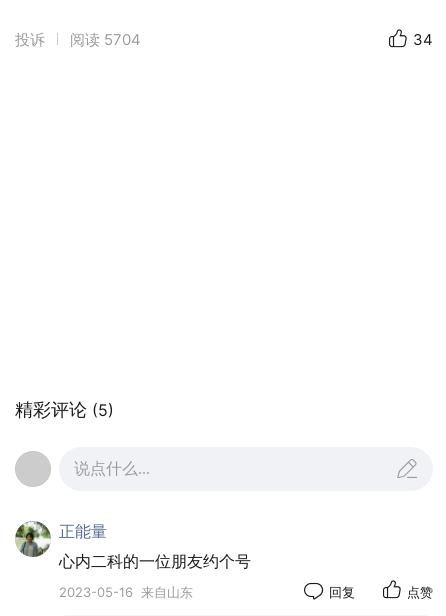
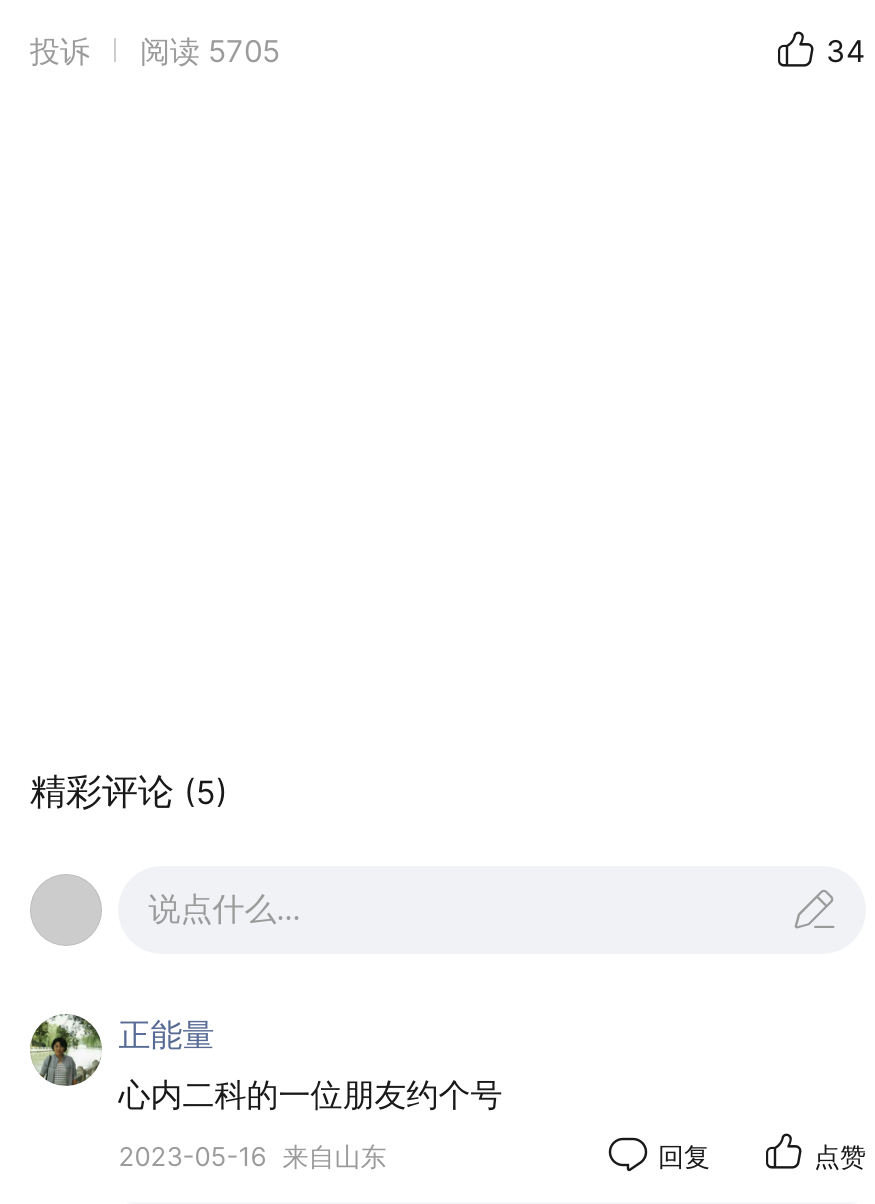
- 投诉 阅读 5704
+ 投诉 阅读 5705
